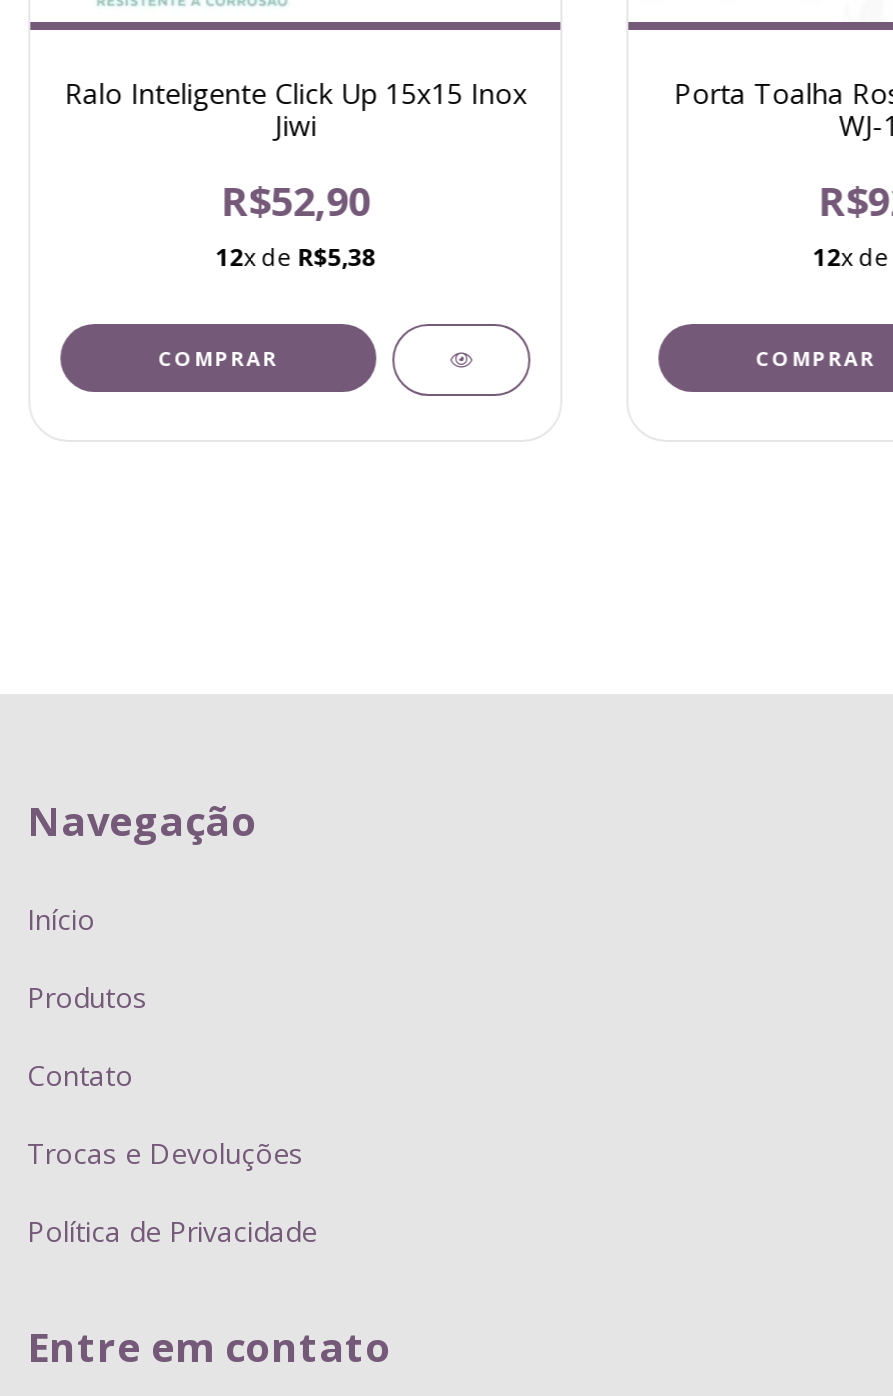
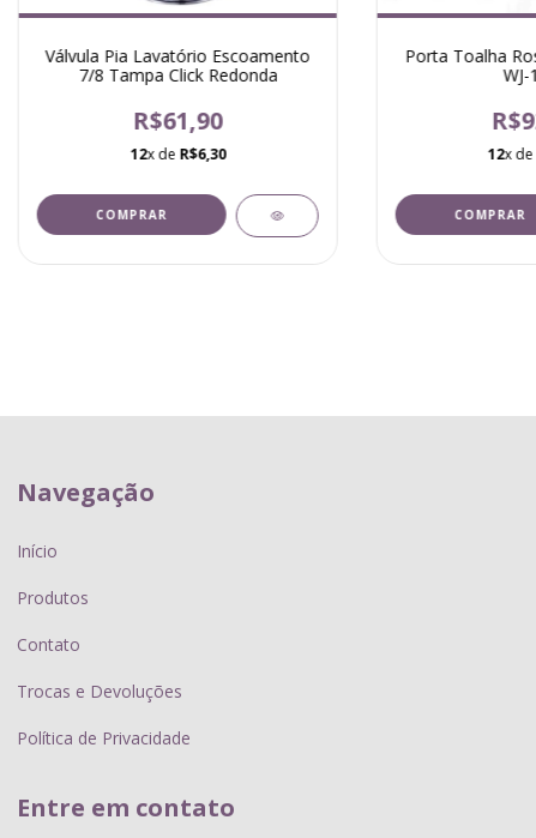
- Ralo Inteligente Click Up 15x15 Inox
- Jiwi
+ Válvula Pia Lavatório Escoamento
+ 7/8 Tampa Click Redonda

- R$52,90
- 12x de R$5,38
+ R$61,90
+ 12x de R$6,30
